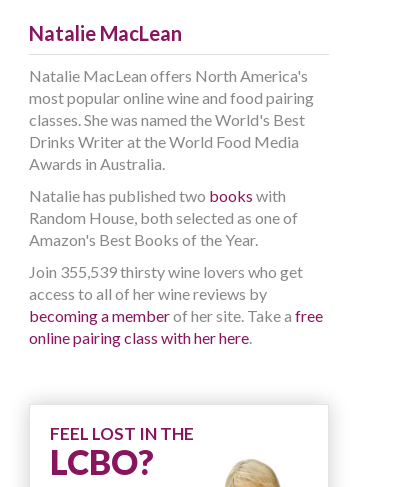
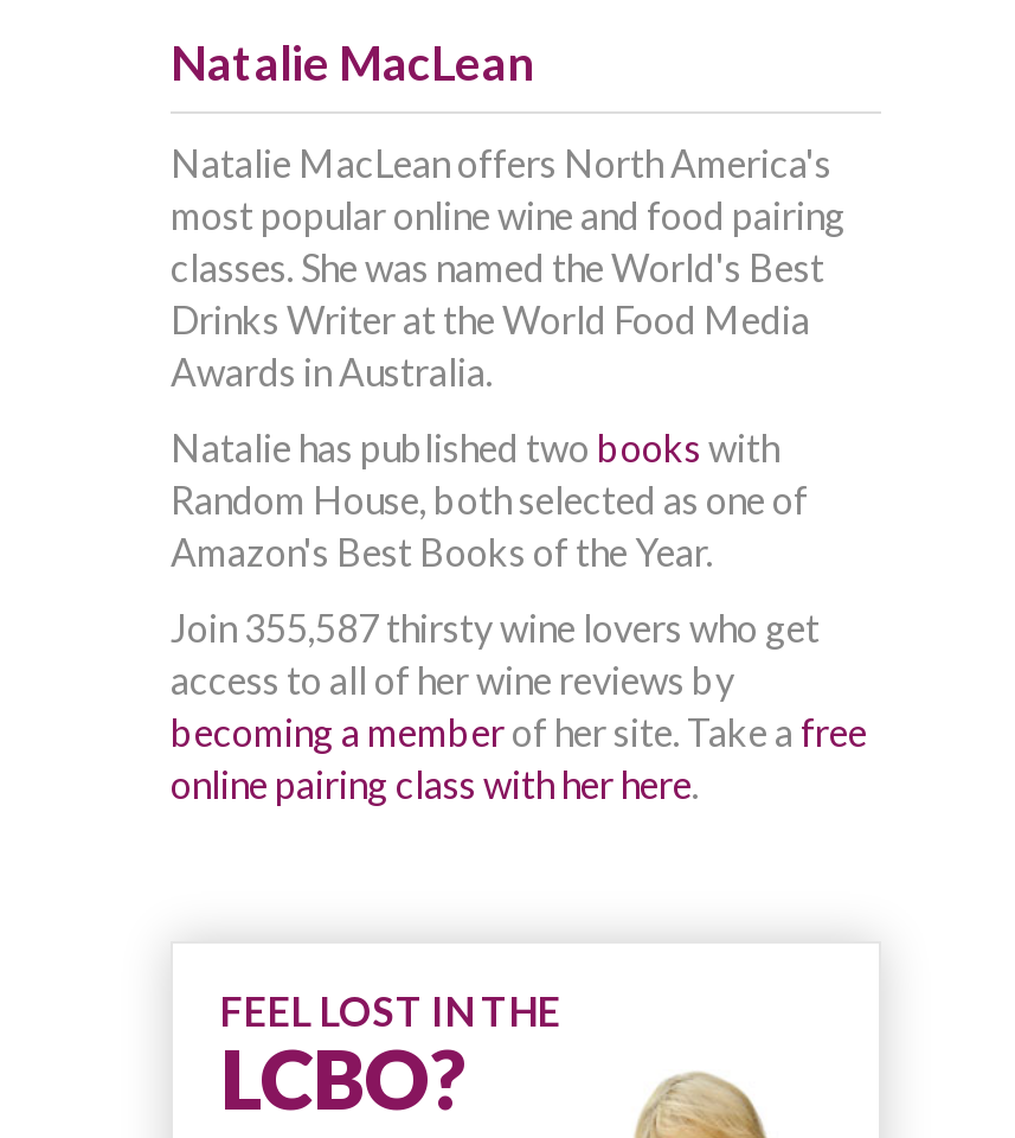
- Join 355,539 thirsty wine lovers who get
+ Join 355,587 thirsty wine lovers who get
